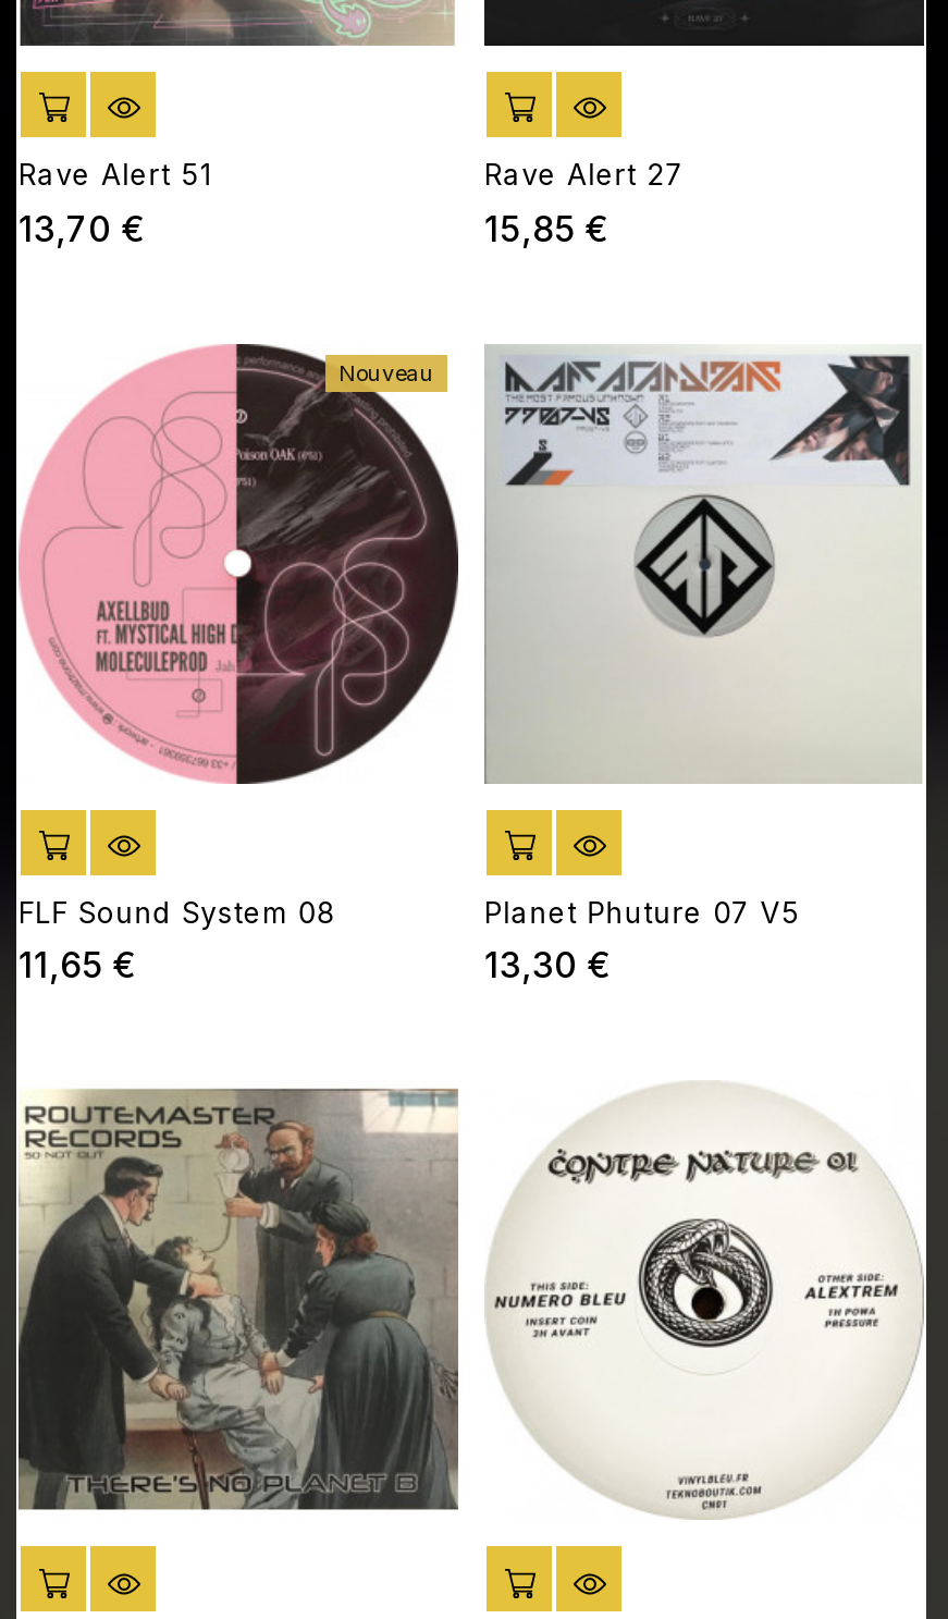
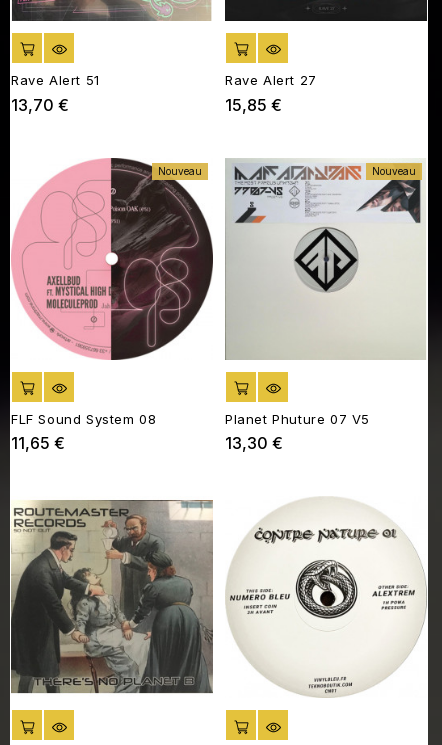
+ Nouveau
